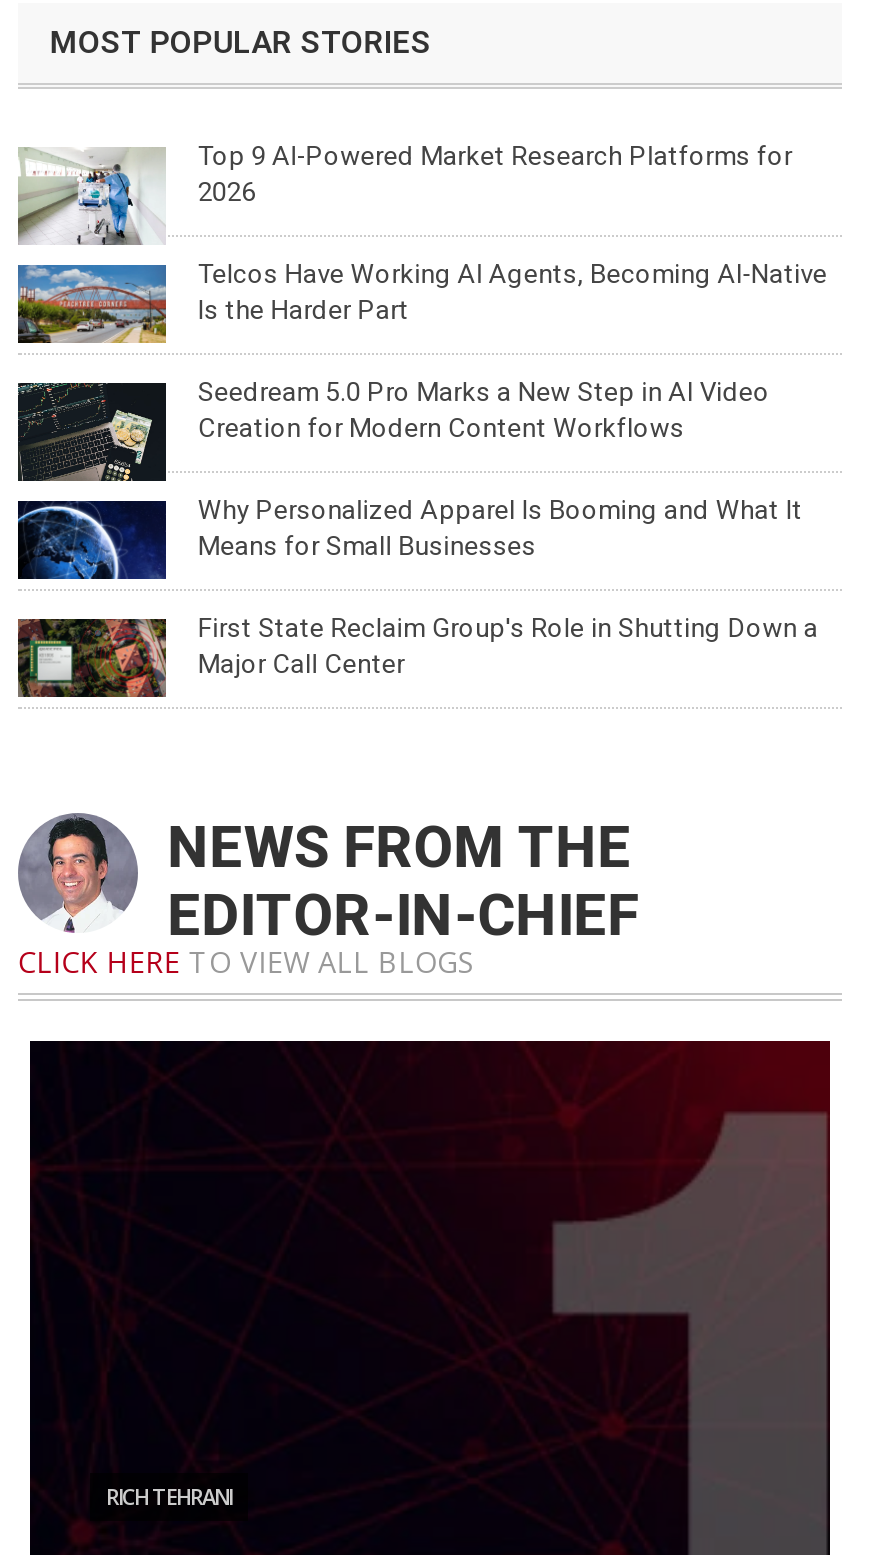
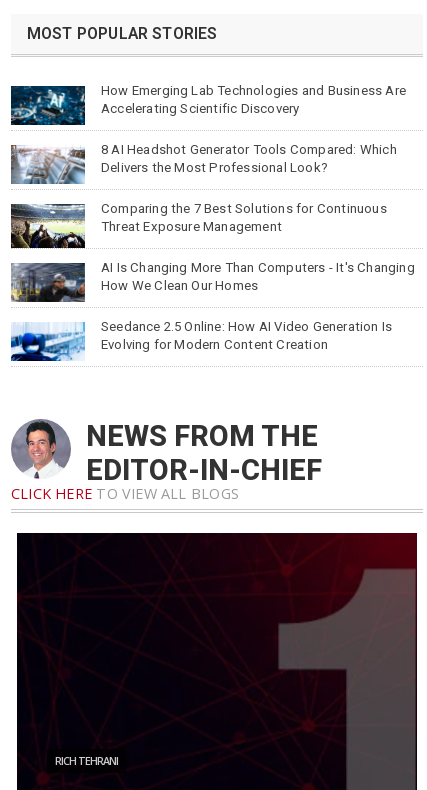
- [image]
- Top 9 AI-Powered Market Research Platforms for
- 2026
+ [image]
+ How Emerging Lab Technologies and Business Are
+ Accelerating Scientific Discovery

- [image]
- Telcos Have Working AI Agents, Becoming AI-Native
- Is the Harder Part
+ [image]
+ 8 AI Headshot Generator Tools Compared: Which
+ Delivers the Most Professional Look?

- [image]
- Seedream 5.0 Pro Marks a New Step in AI Video
- Creation for Modern Content Workflows
+ [image]
+ Comparing the 7 Best Solutions for Continuous
+ Threat Exposure Management

- [image]
- Why Personalized Apparel Is Booming and What It
- Means for Small Businesses
+ [image]
+ AI Is Changing More Than Computers - It's Changing
+ How We Clean Our Homes

- [image]
- First State Reclaim Group's Role in Shutting Down a
- Major Call Center
+ [image]
+ Seedance 2.5 Online: How AI Video Generation Is
+ Evolving for Modern Content Creation
